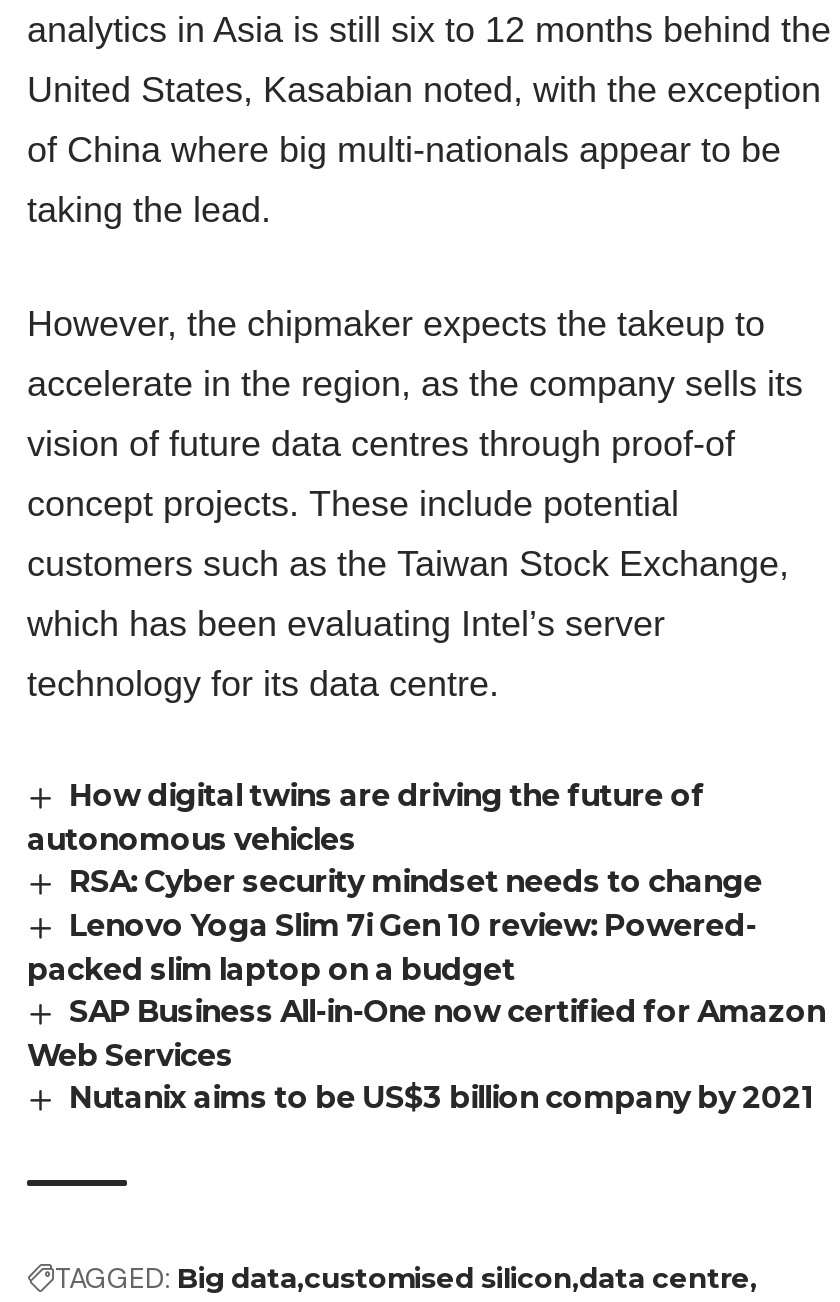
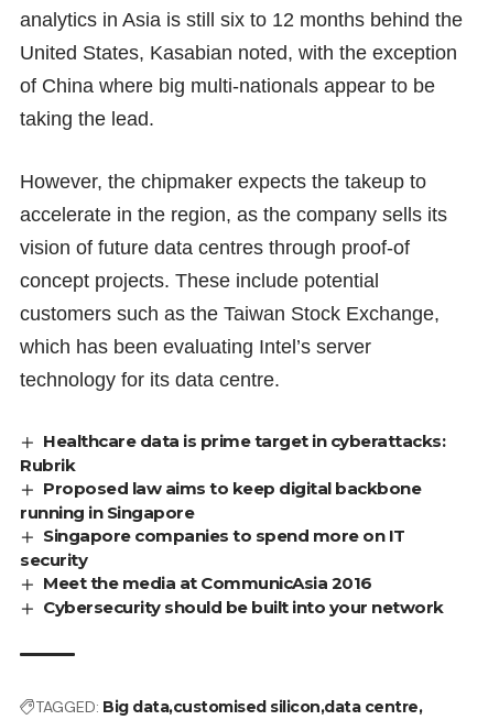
- How digital twins are driving the future of
- autonomous vehicles
- RSA: Cyber security mindset needs to change
- Lenovo Yoga Slim 7i Gen 10 review: Powered-
- packed slim laptop on a budget
- SAP Business All-in-One now certified for Amazon
- Web Services
- Nutanix aims to be US$3 billion company by 2021
+ Healthcare data is prime target in cyberattacks:
+ Rubrik
+ Proposed law aims to keep digital backbone
+ running in Singapore
+ Singapore companies to spend more on IT
+ security
+ Meet the media at CommunicAsia 2016
+ Cybersecurity should be built into your network
